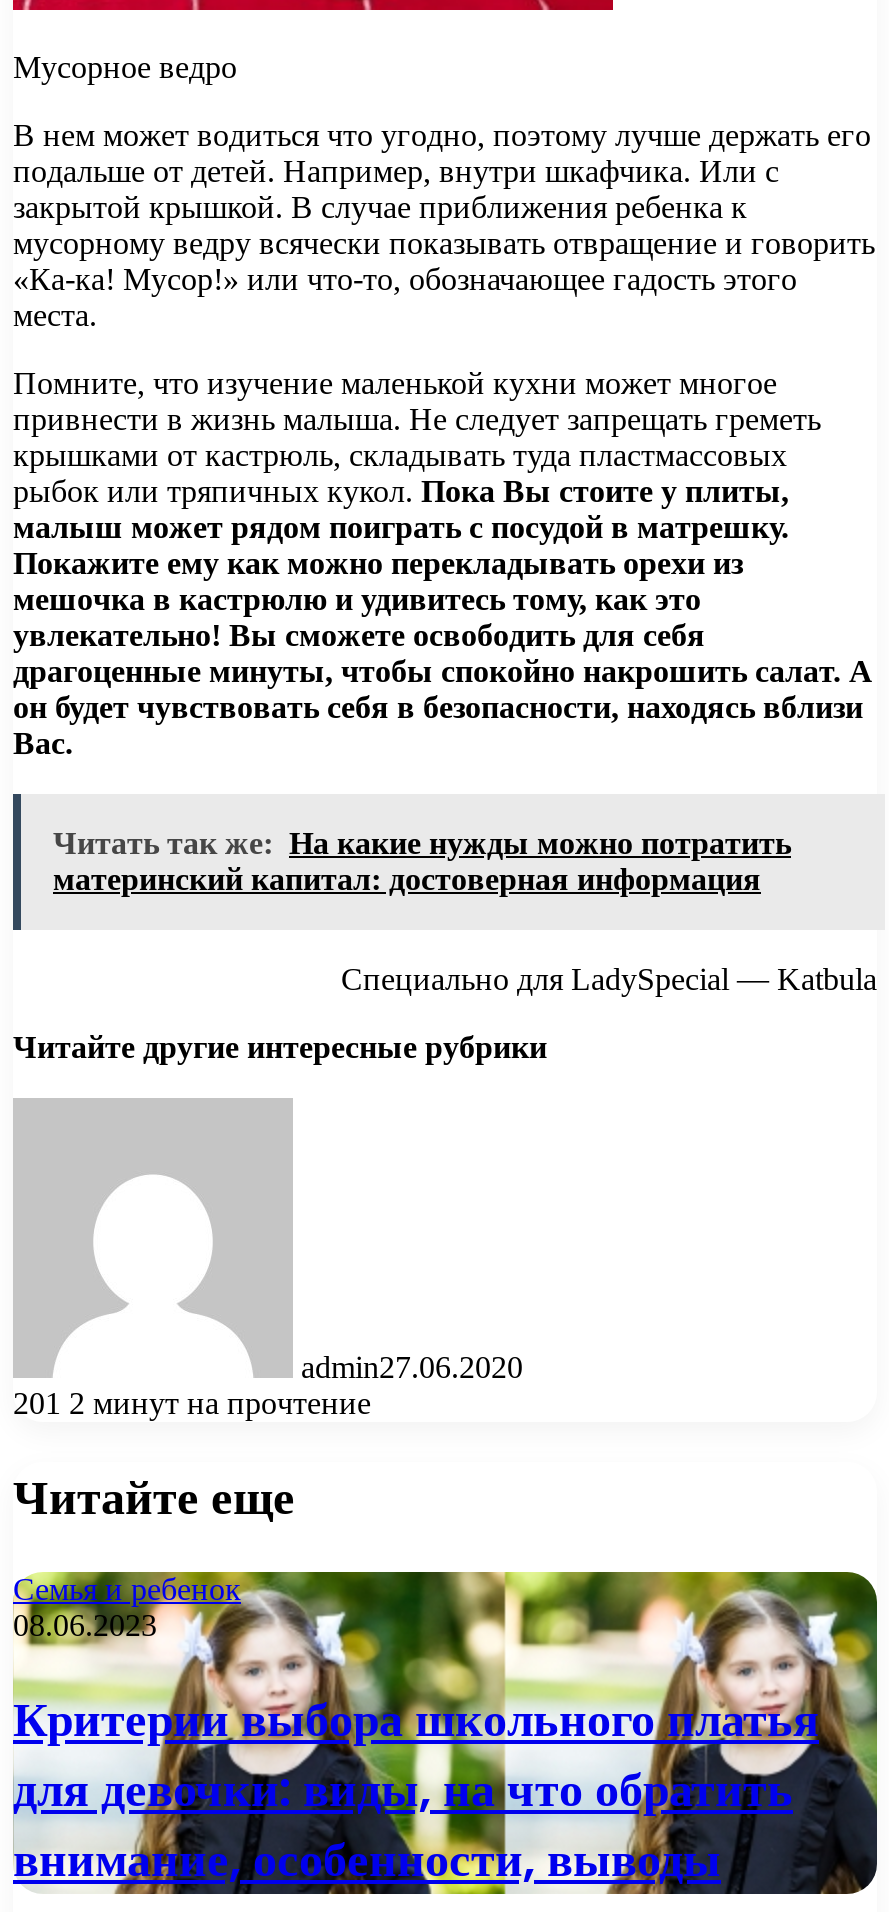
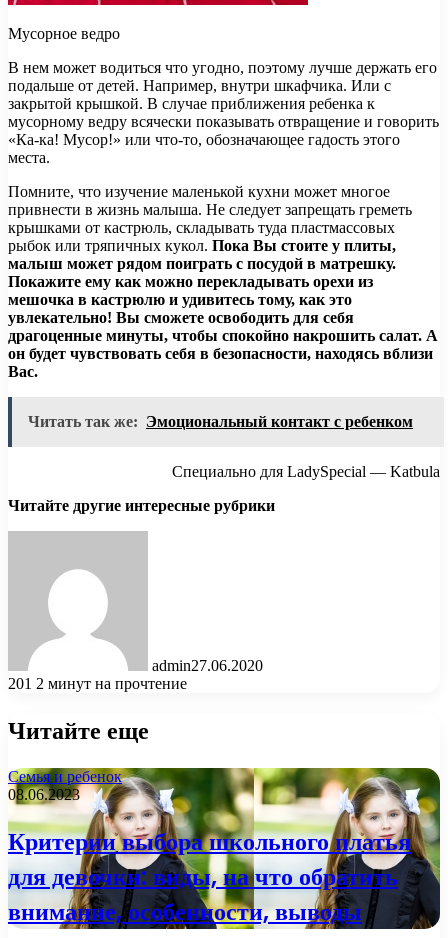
- Читать так же: На какие нужды можно потратить
- материнский капитал: достоверная информация
+ Читать так же: Эмоциональный контакт с ребенком
